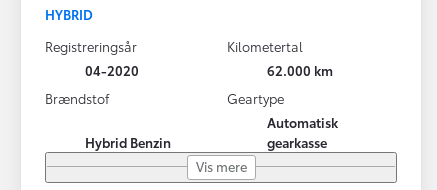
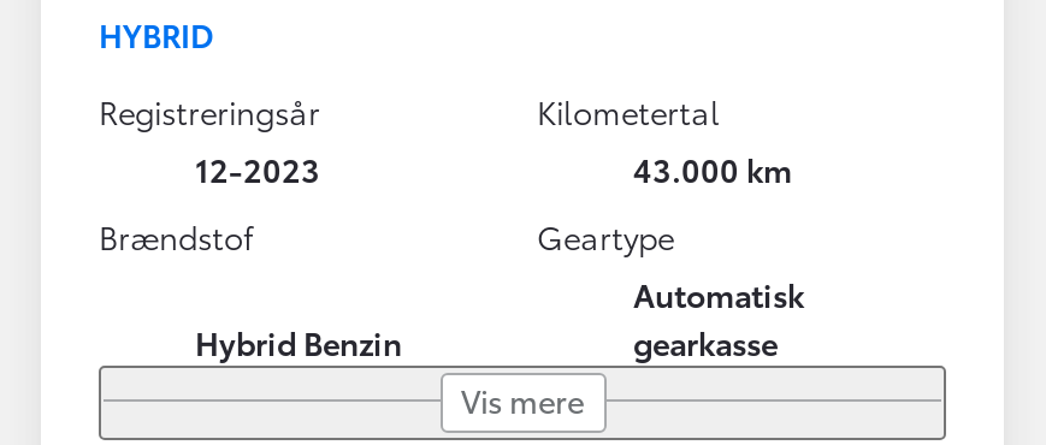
- 04-2020
+ 12-2023

- 62.000 km
+ 43.000 km
